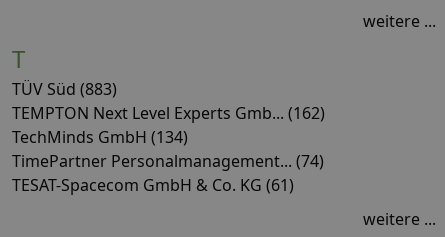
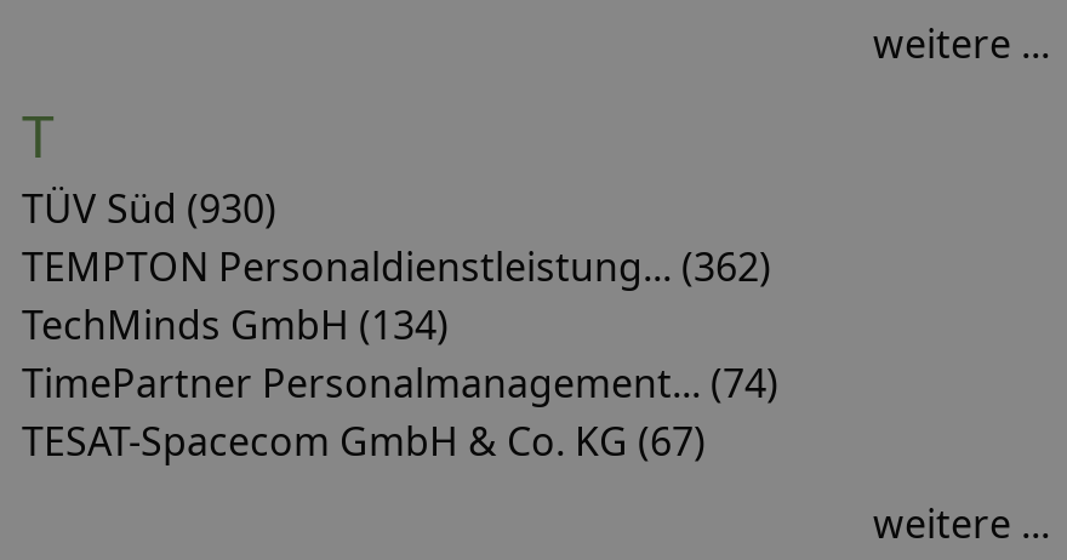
- TÜV Süd (883)
- TEMPTON Next Level Experts Gmb... (162)
+ TÜV Süd (930)
+ TEMPTON Personaldienstleistung... (362)

- TESAT-Spacecom GmbH & Co. KG (61)
+ TESAT-Spacecom GmbH & Co. KG (67)
